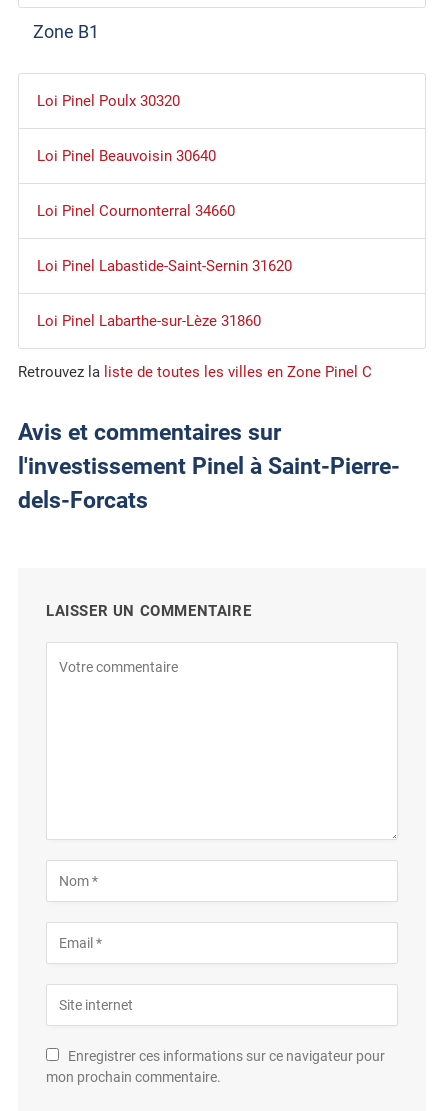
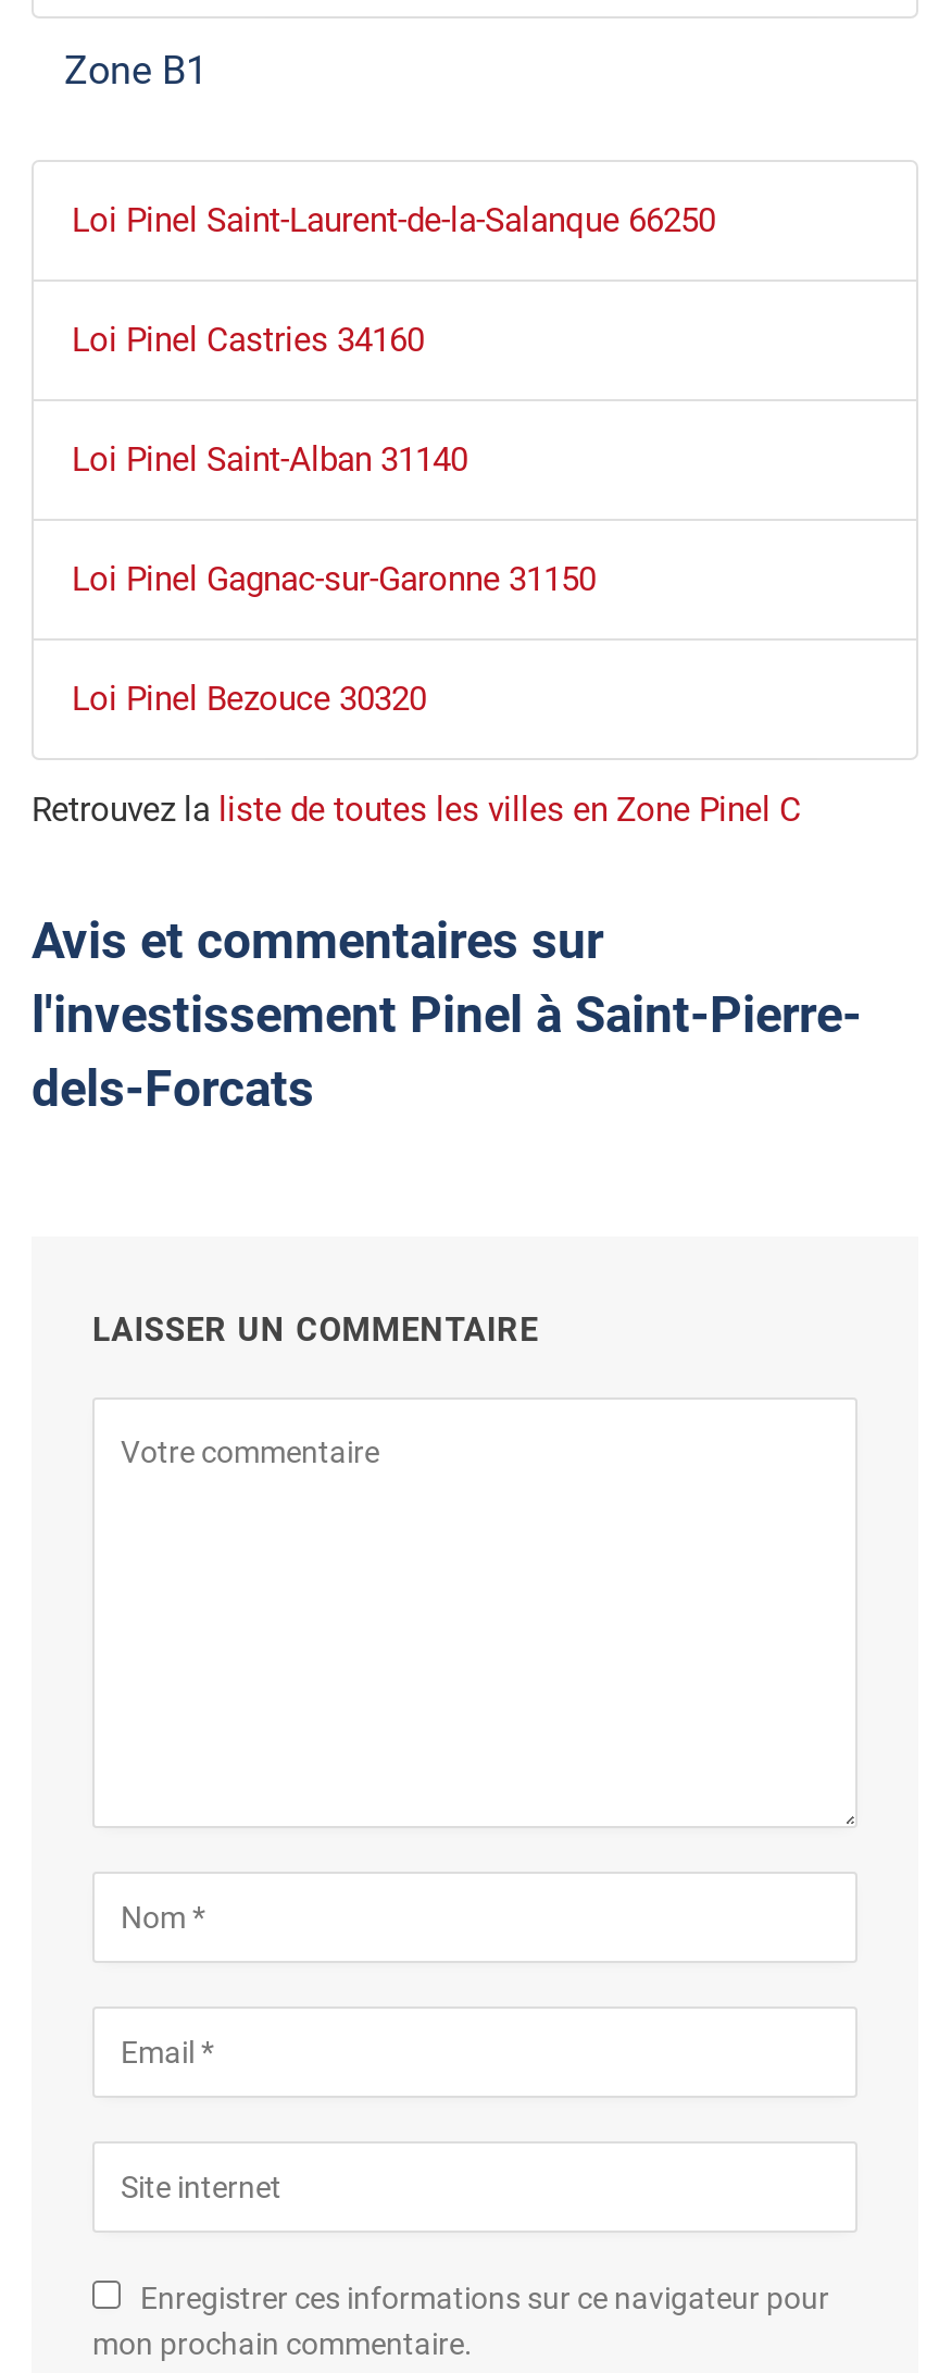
- Loi Pinel Poulx 30320
+ Loi Pinel Saint-Laurent-de-la-Salanque 66250

- Loi Pinel Beauvoisin 30640
+ Loi Pinel Castries 34160

- Loi Pinel Cournonterral 34660
+ Loi Pinel Saint-Alban 31140

- Loi Pinel Labastide-Saint-Sernin 31620
+ Loi Pinel Gagnac-sur-Garonne 31150

- Loi Pinel Labarthe-sur-Lèze 31860
+ Loi Pinel Bezouce 30320
